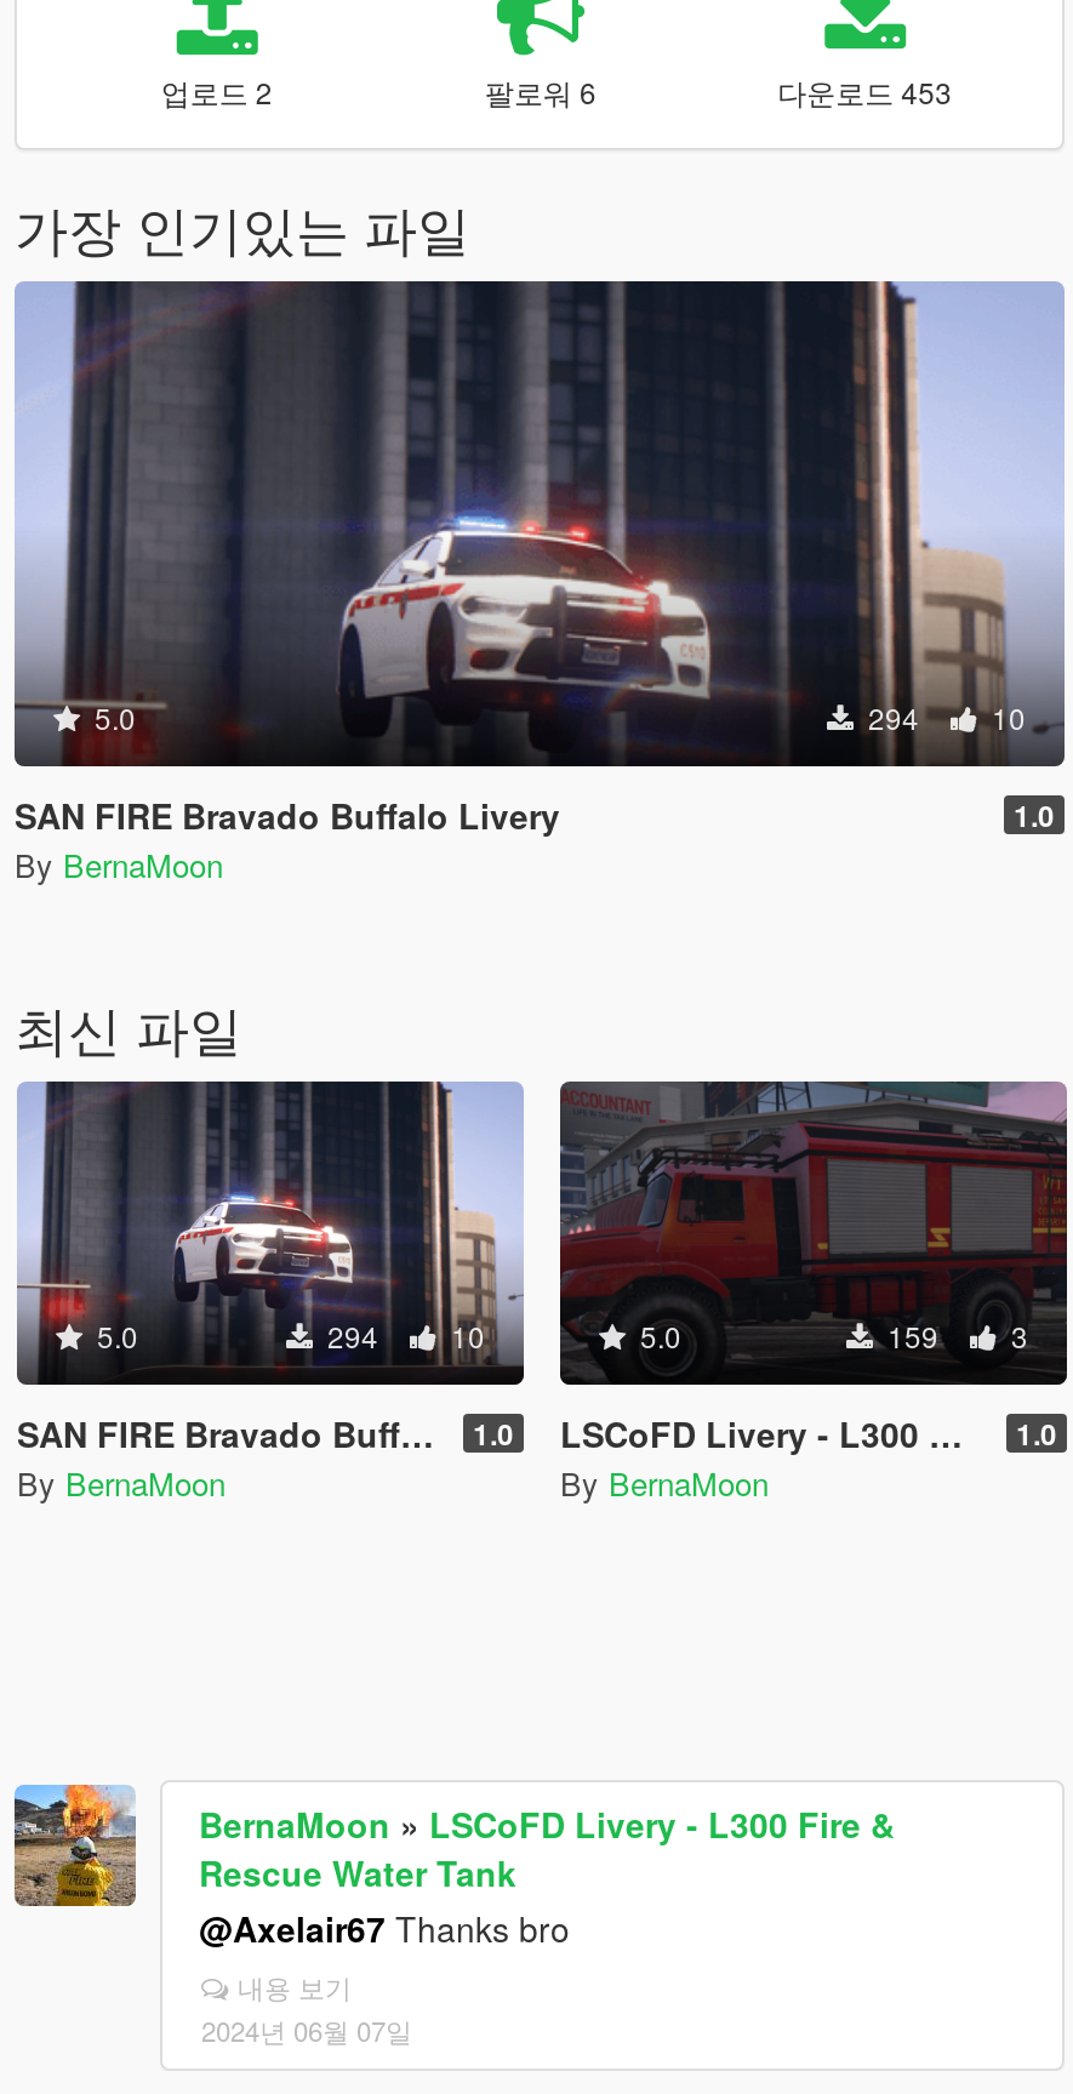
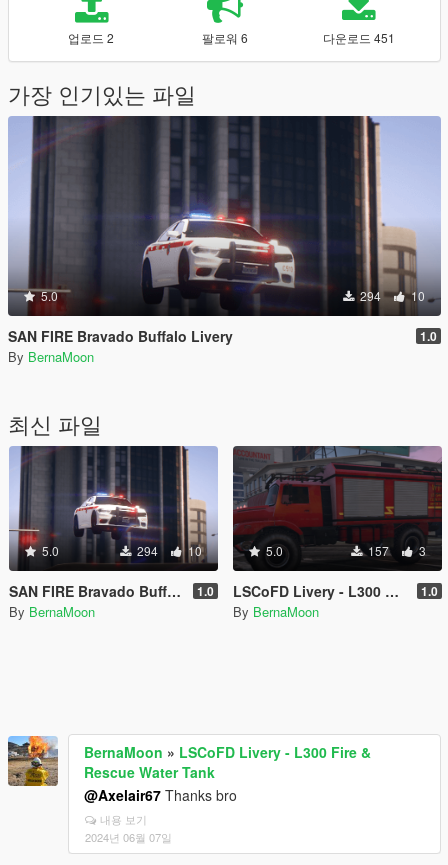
- 다운로드 453
+ 다운로드 451

- 159 3
+ 157 3
